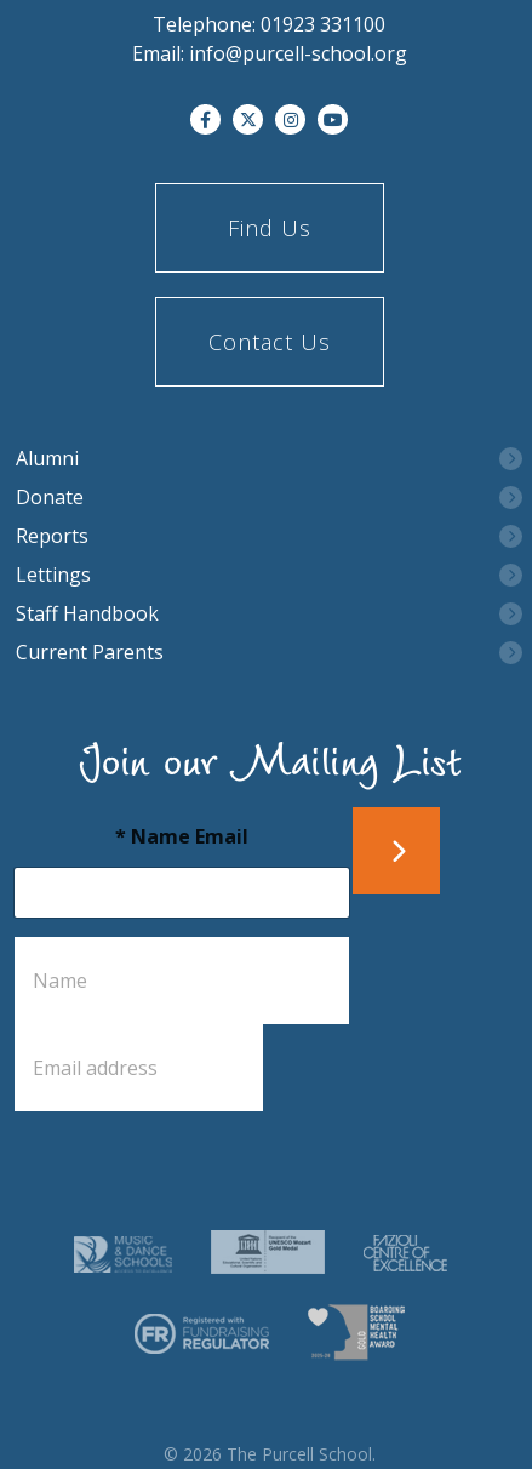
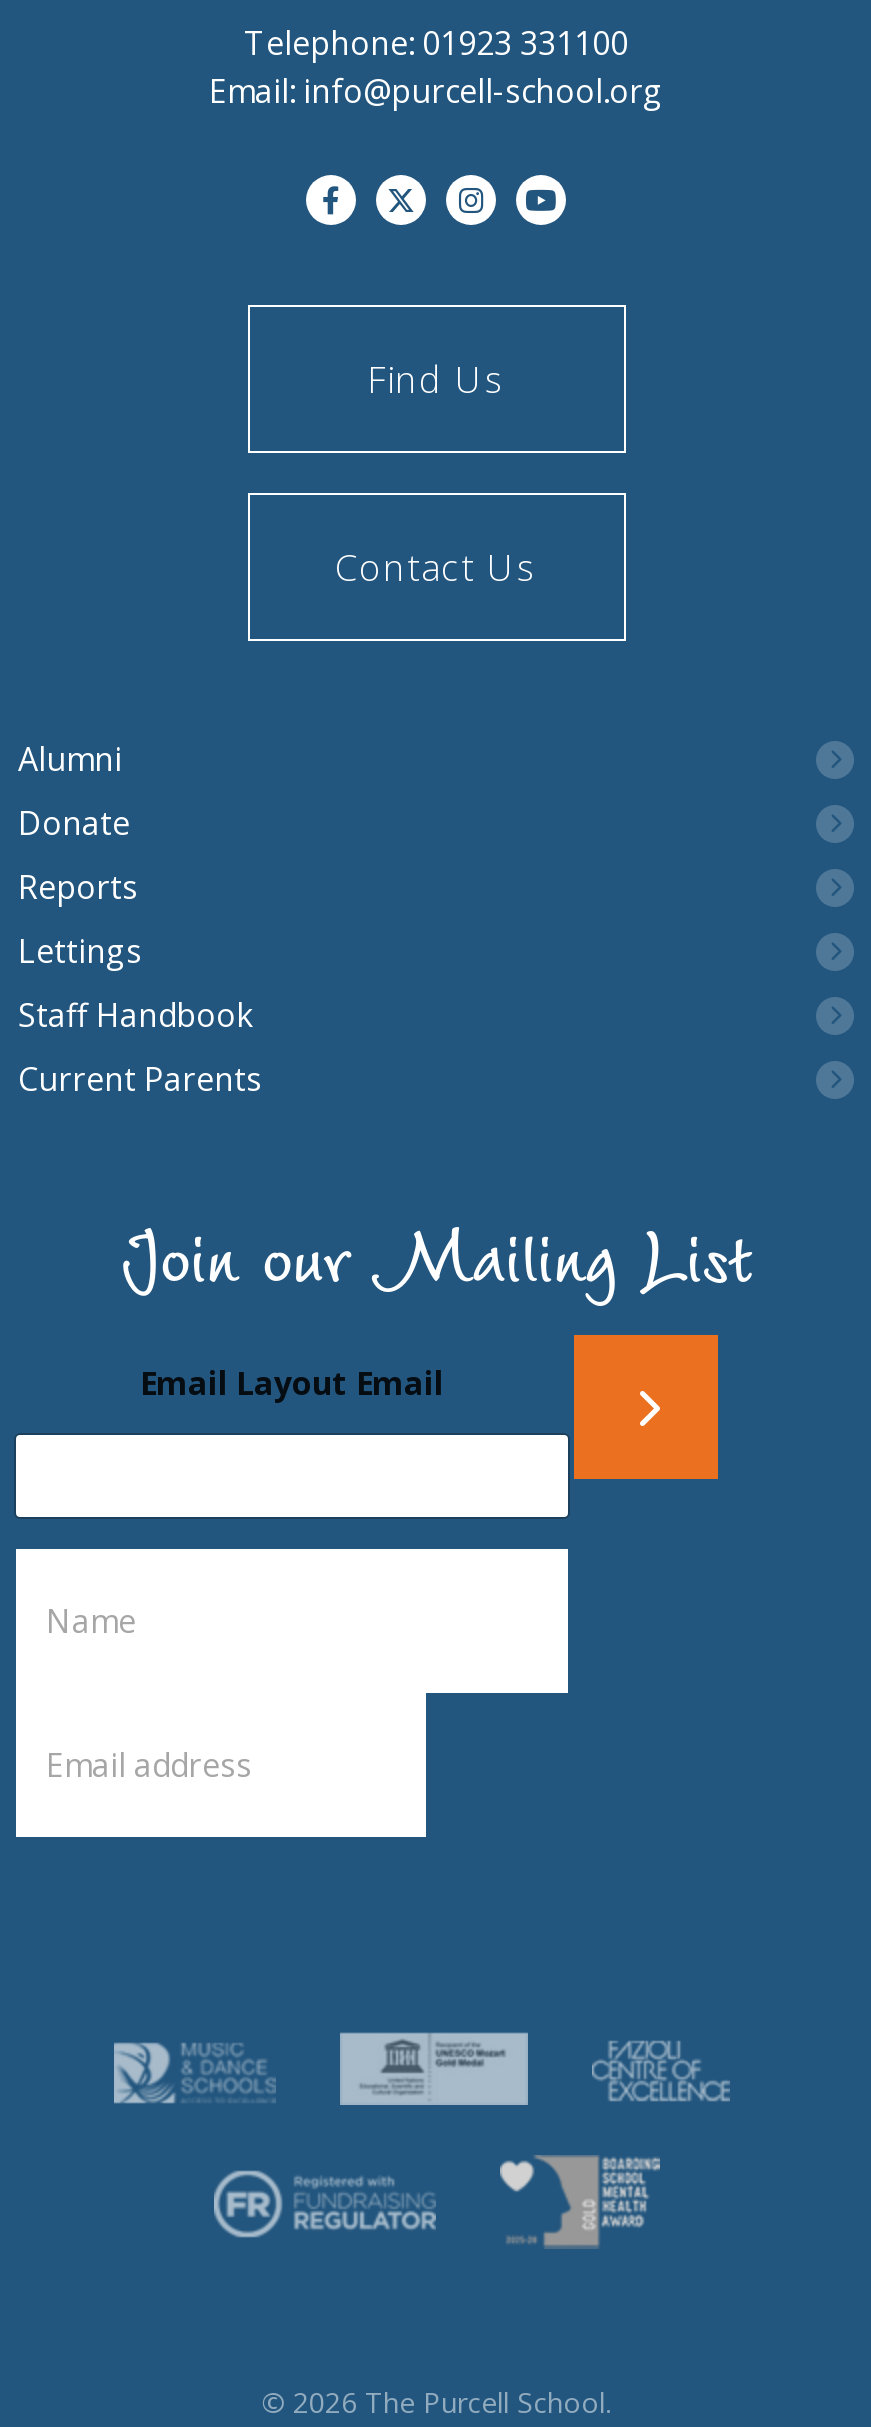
- * Name Email
+ Email Layout Email
